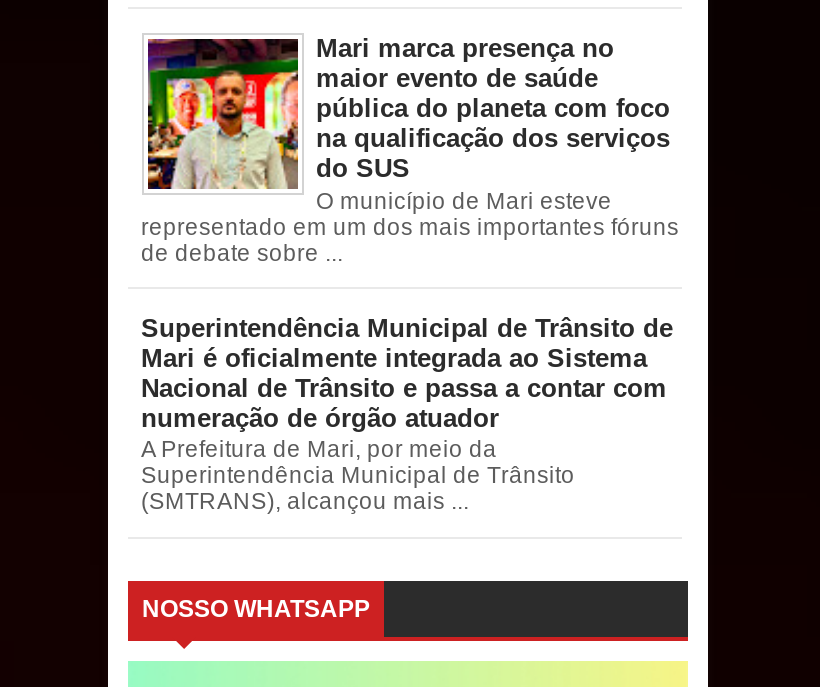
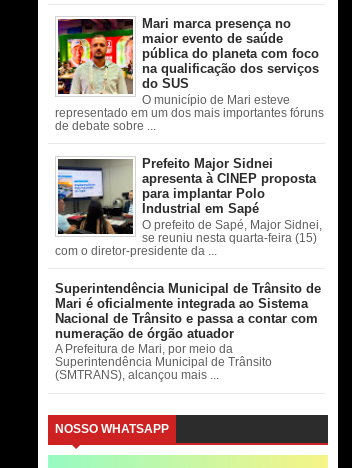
+ [image]
+ Prefeito Major Sidnei
+ apresenta à CINEP proposta
+ para implantar Polo
+ Industrial em Sapé
+ O prefeito de Sapé, Major Sidnei,
+ se reuniu nesta quarta-feira (15)
+ com o diretor-presidente da ...
